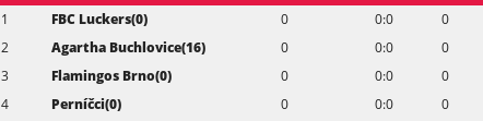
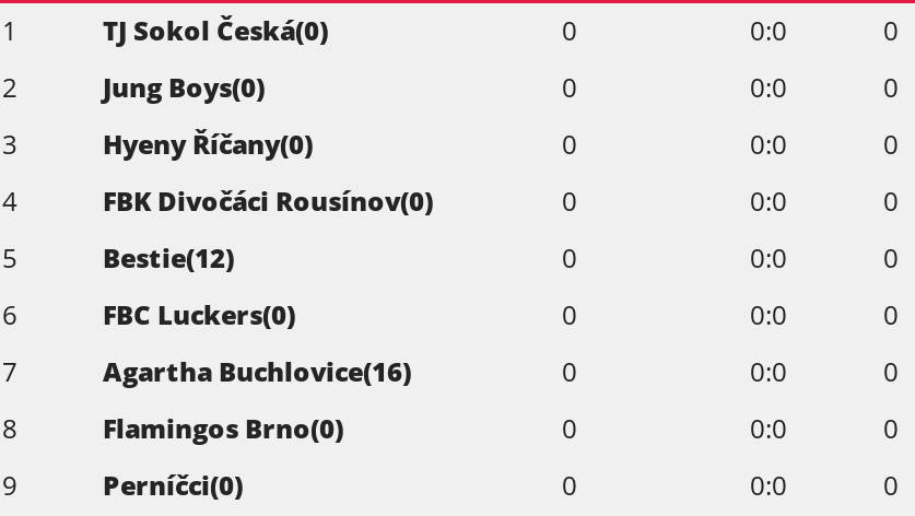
+ TJ Sokol Česká(0)
+ 0
+ 0:0
+ 0
+ 2
+ Jung Boys(0)
+ 0
+ 0:0
+ 0
+ 3
+ Hyeny Říčany(0)
+ 0
+ 0:0
+ 0
+ 4
+ FBK Divočáci Rousínov(0)
+ 0
+ 0:0
+ 0
+ 5
+ Bestie(12)
+ 0
+ 0:0
+ 0
+ 6

- 2
+ 7

- 3
+ 8

- 4
+ 9
